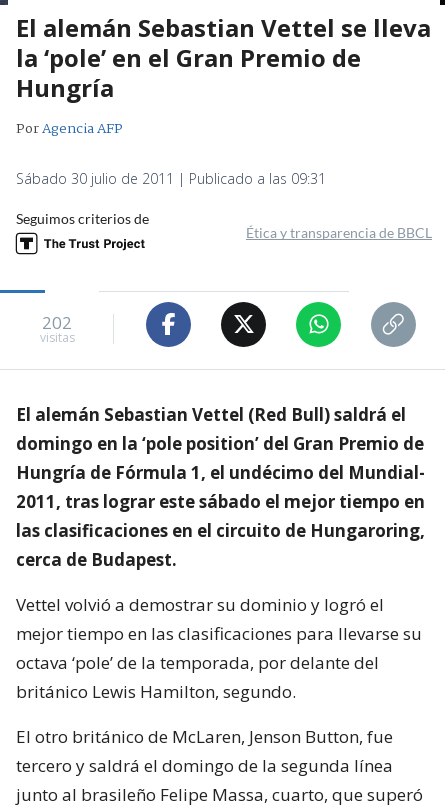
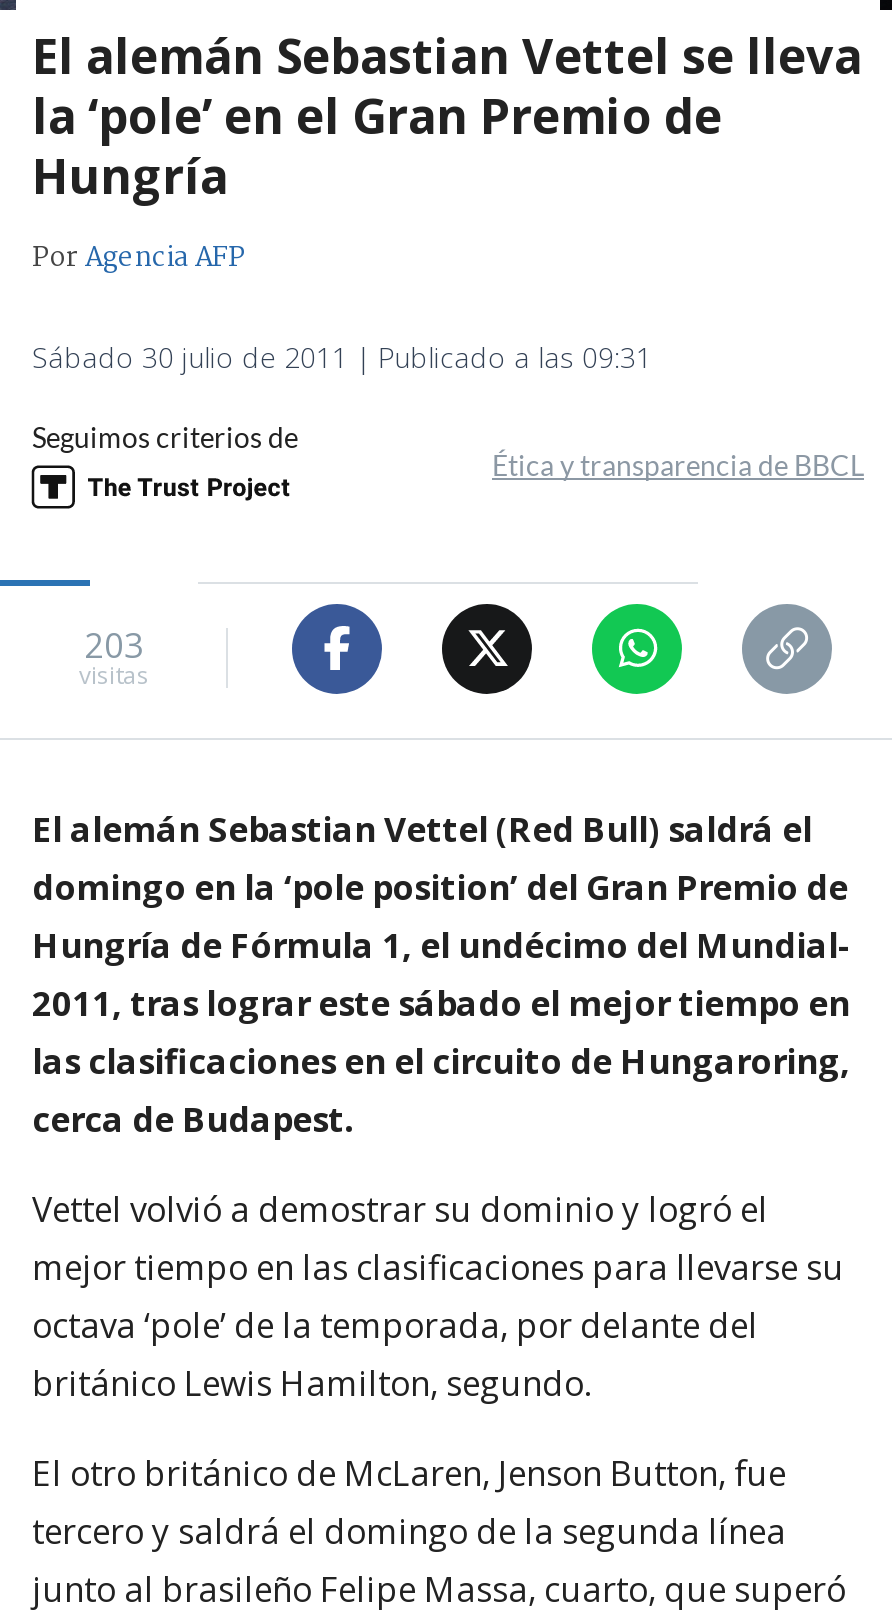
- 202
+ 203
